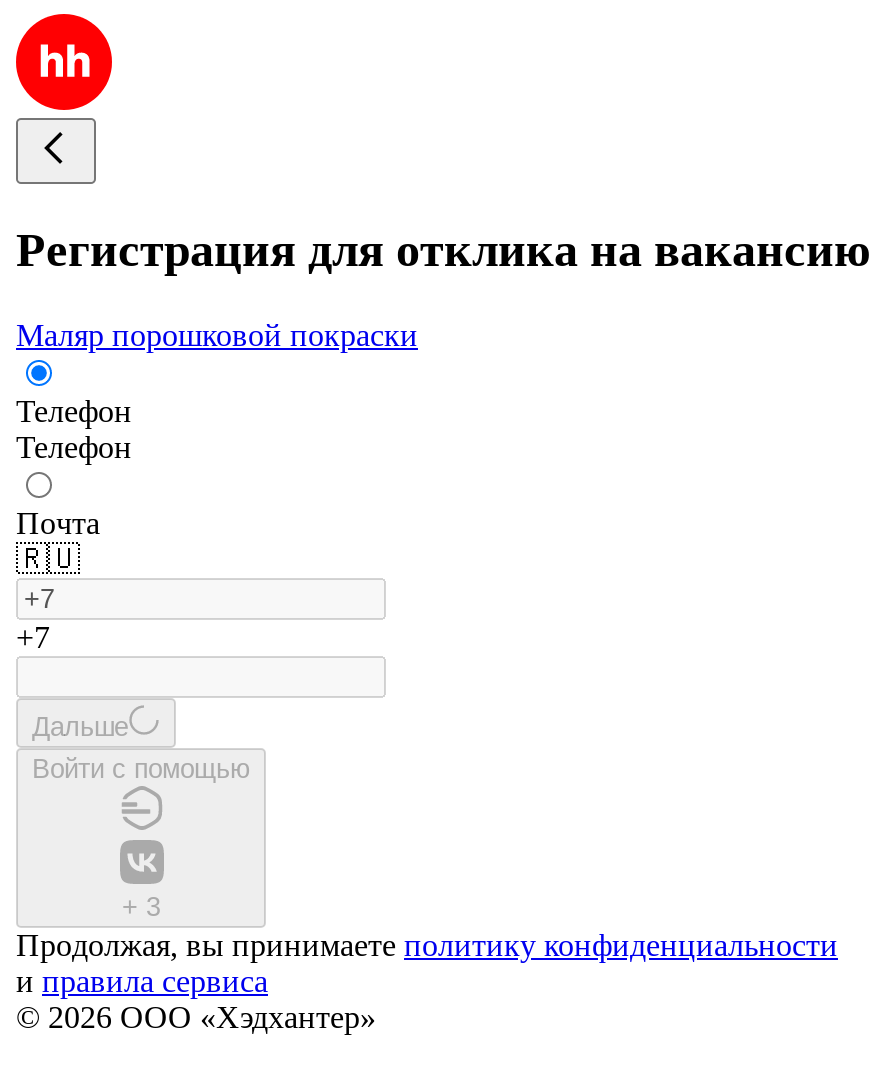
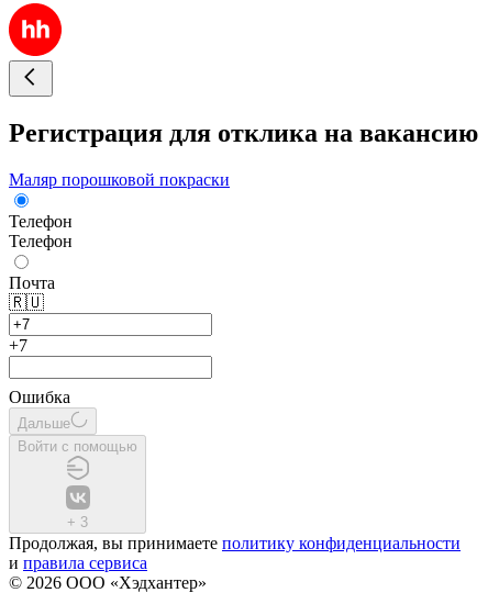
+ Ошибка
